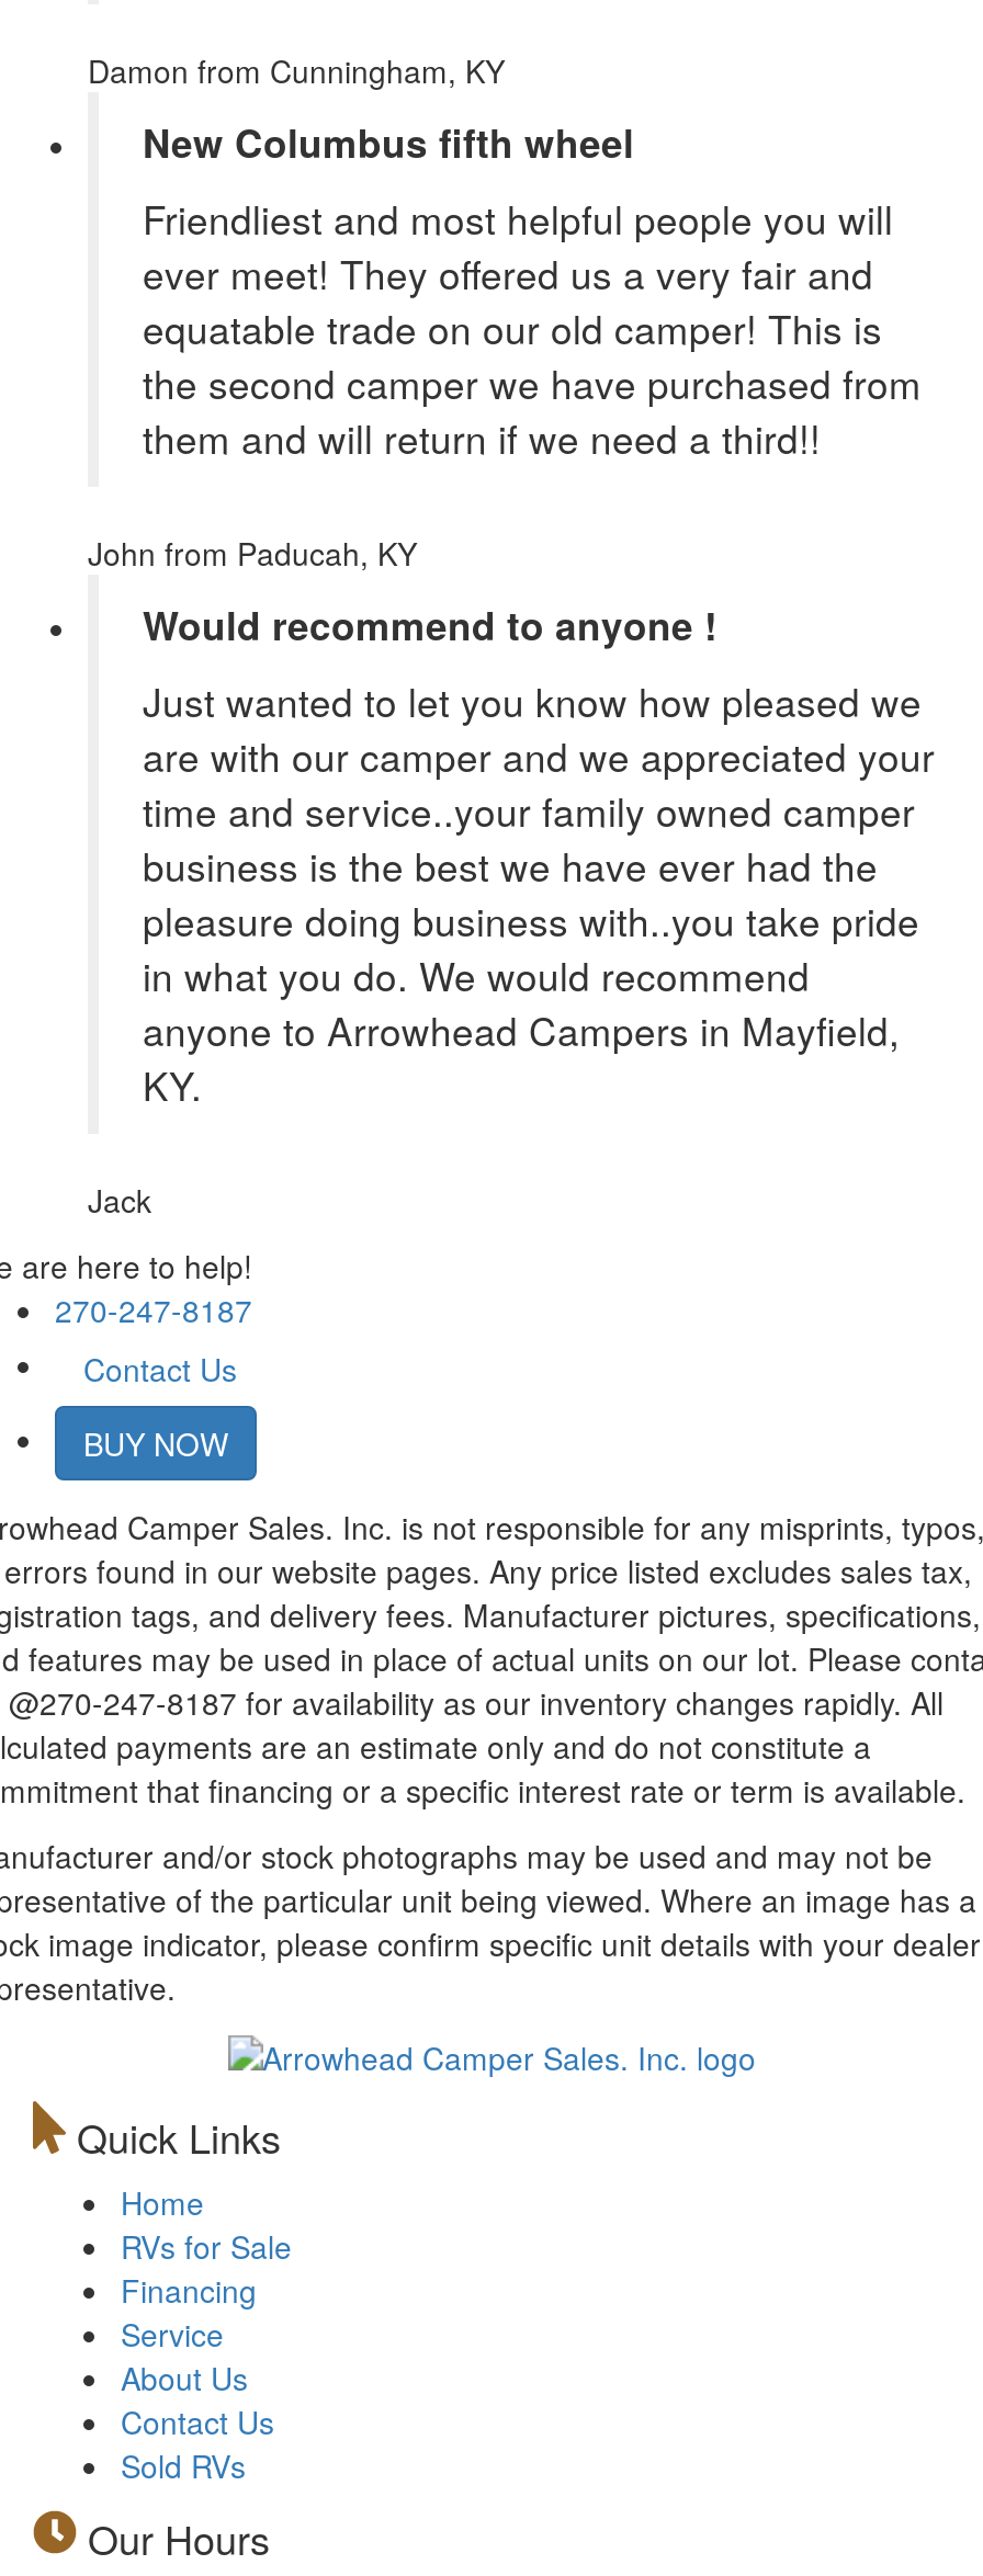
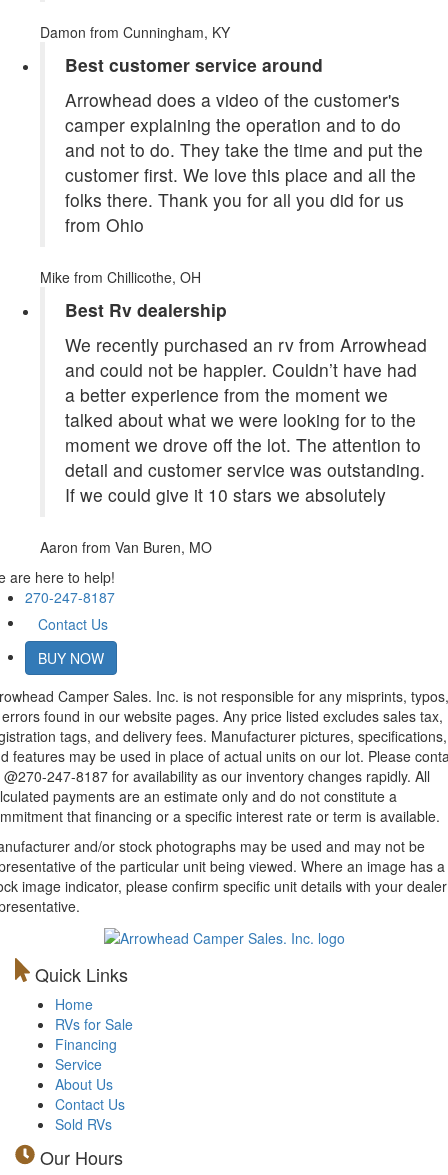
- New Columbus fifth wheel
- Friendliest and most helpful people you will
- ever meet! They offered us a very fair and
- equatable trade on our old camper! This is
- the second camper we have purchased from
- them and will return if we need a third!!
+ Best customer service around
+ Arrowhead does a video of the customer's
+ camper explaining the operation and to do
+ and not to do. They take the time and put the
+ customer first. We love this place and all the
+ folks there. Thank you for all you did for us
+ from Ohio

- John from Paducah, KY
- Would recommend to anyone !
- Just wanted to let you know how pleased we
- are with our camper and we appreciated your
- time and service..your family owned camper
- business is the best we have ever had the
- pleasure doing business with..you take pride
- in what you do. We would recommend
- anyone to Arrowhead Campers in Mayfield,
- KY.
+ Mike from Chillicothe, OH
+ Best Rv dealership
+ We recently purchased an rv from Arrowhead
+ and could not be happier. Couldn’t have had
+ a better experience from the moment we
+ talked about what we were looking for to the
+ moment we drove off the lot. The attention to
+ detail and customer service was outstanding.
+ If we could give it 10 stars we absolutely

- Jack
+ Aaron from Van Buren, MO
